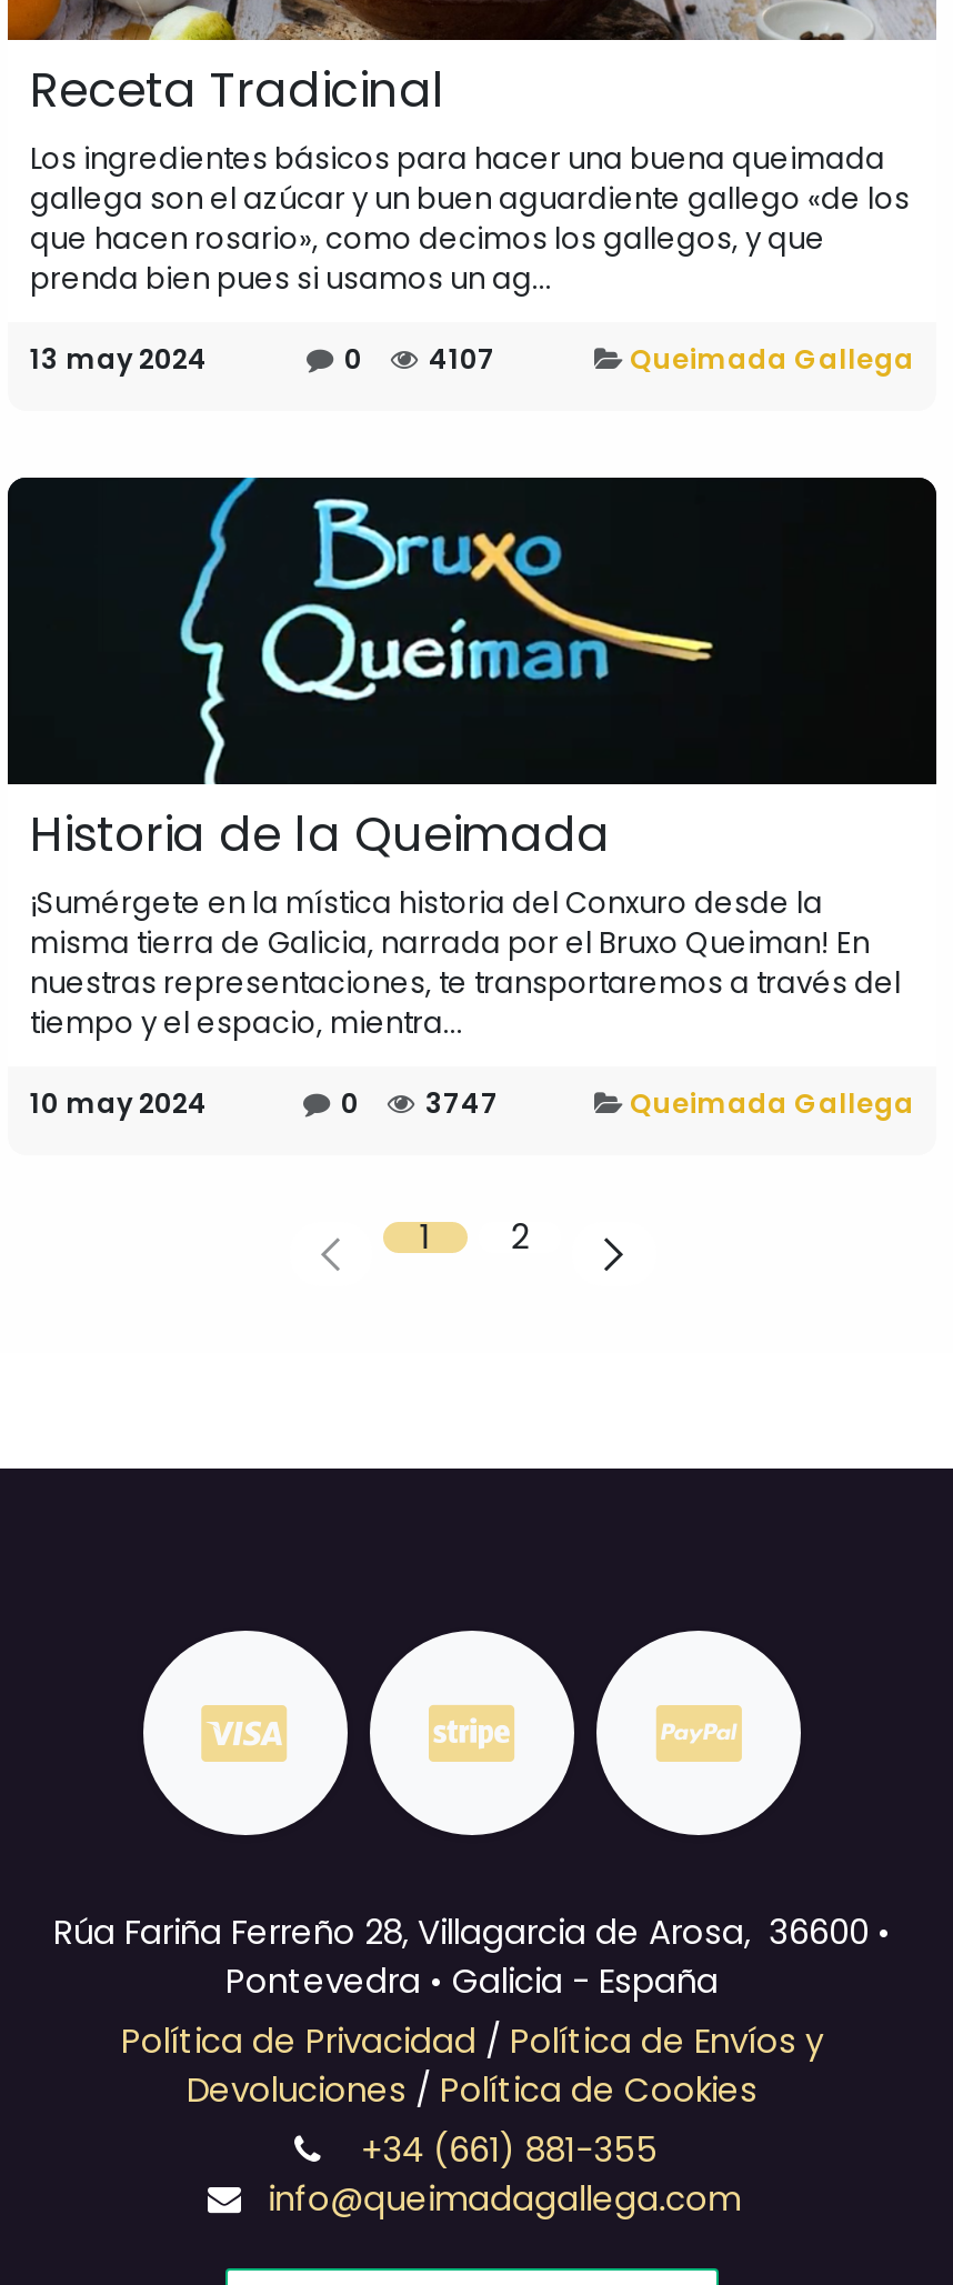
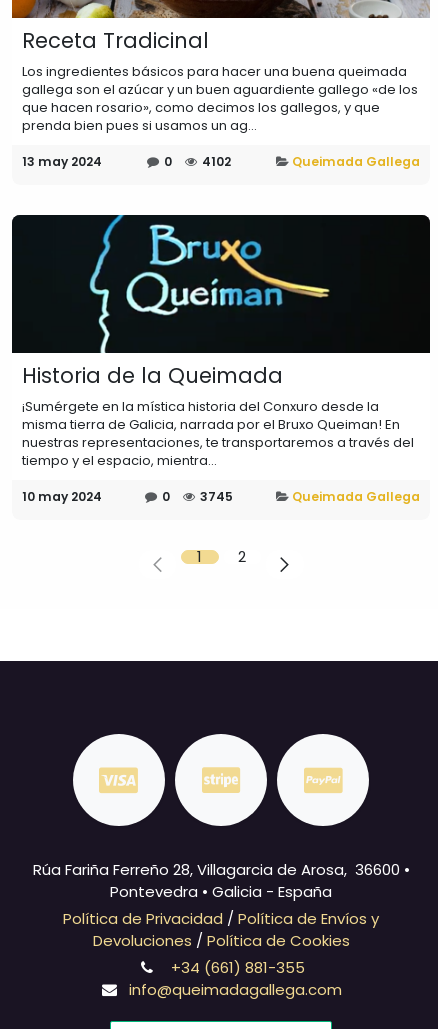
- 0 4107
+ 0 4102

- 0 3747
+ 0 3745
